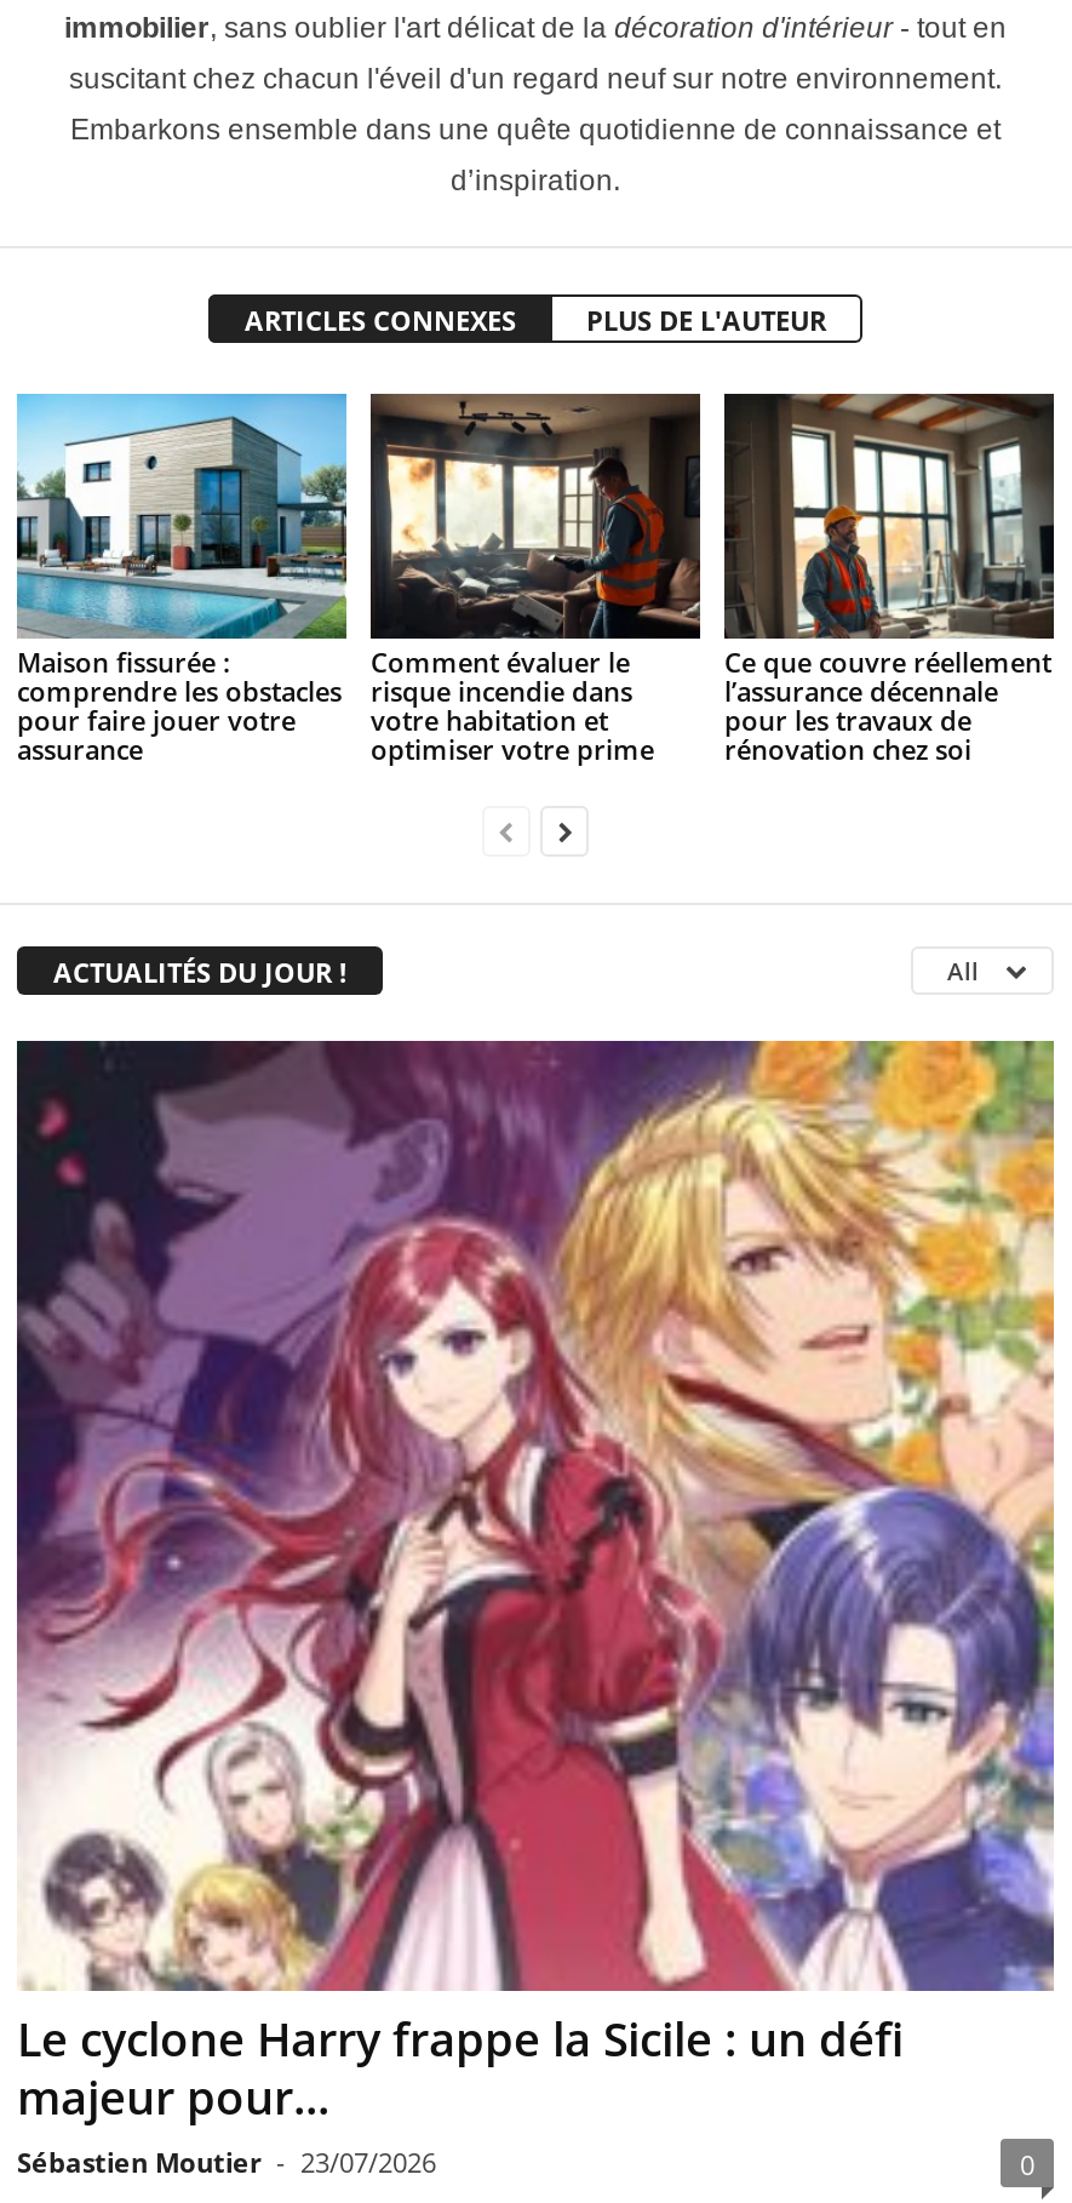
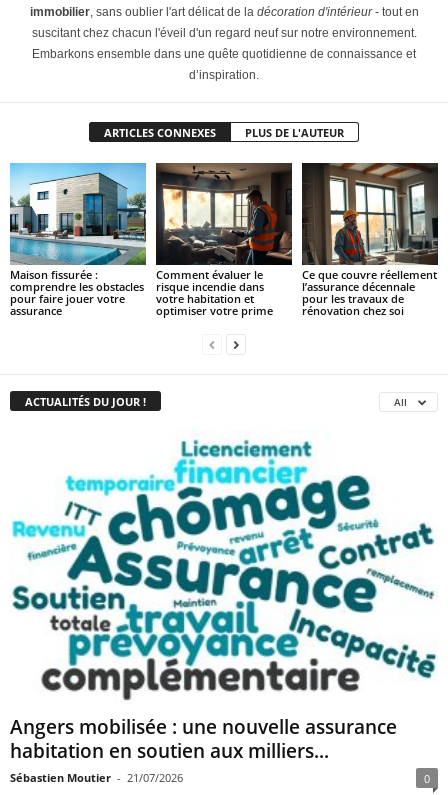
- [image]
- Le cyclone Harry frappe la Sicile : un défi
- majeur pour...
- Sébastien Moutier - 23/07/2026
+ [image]
+ Angers mobilisée : une nouvelle assurance
+ habitation en soutien aux milliers...
+ Sébastien Moutier - 21/07/2026
